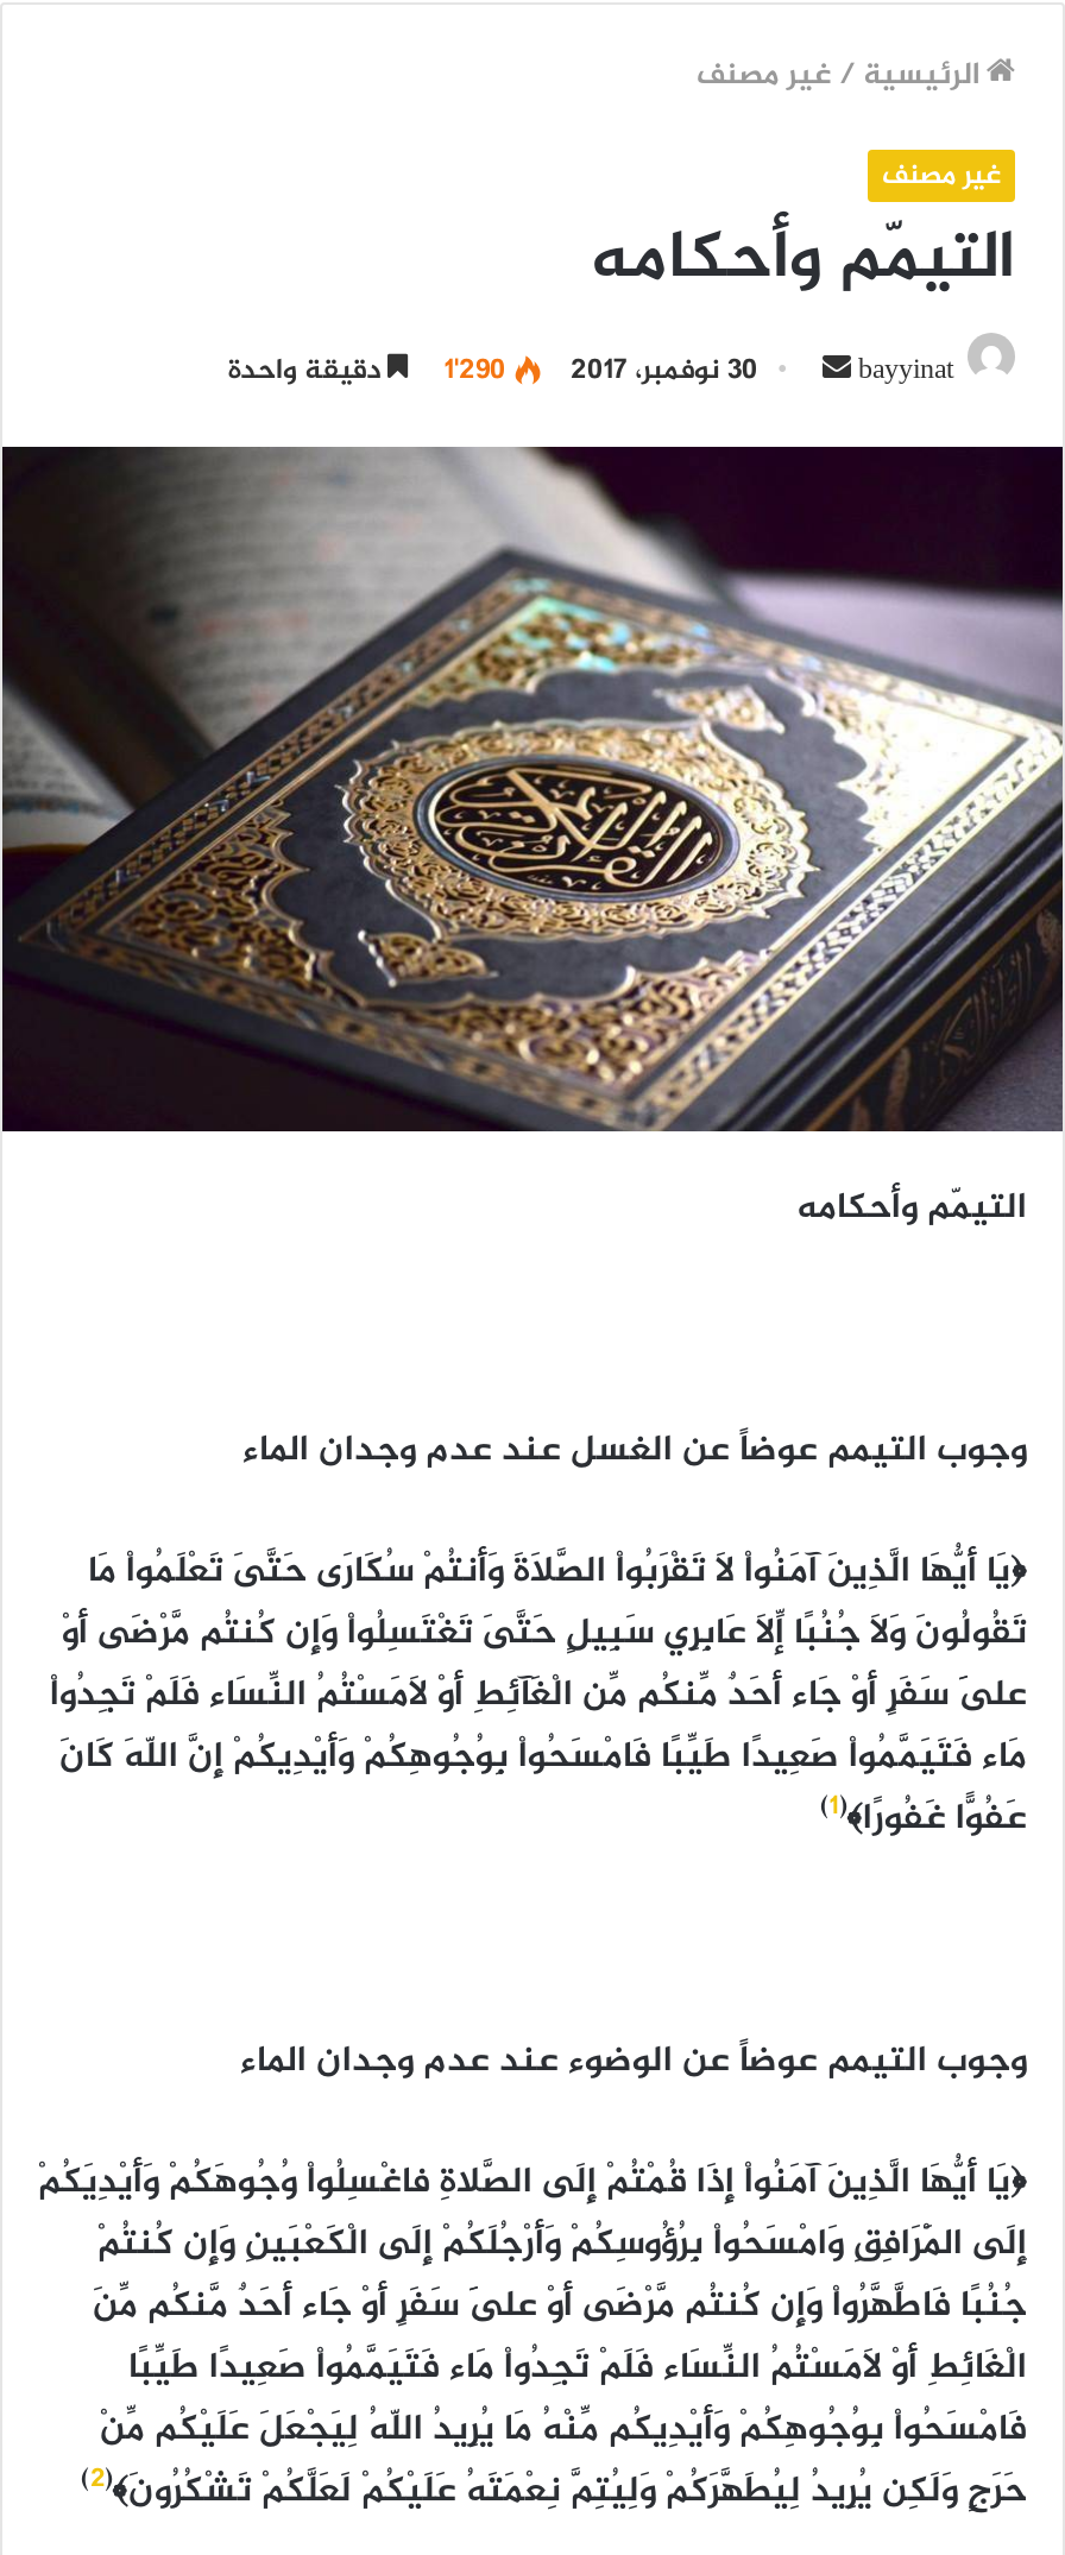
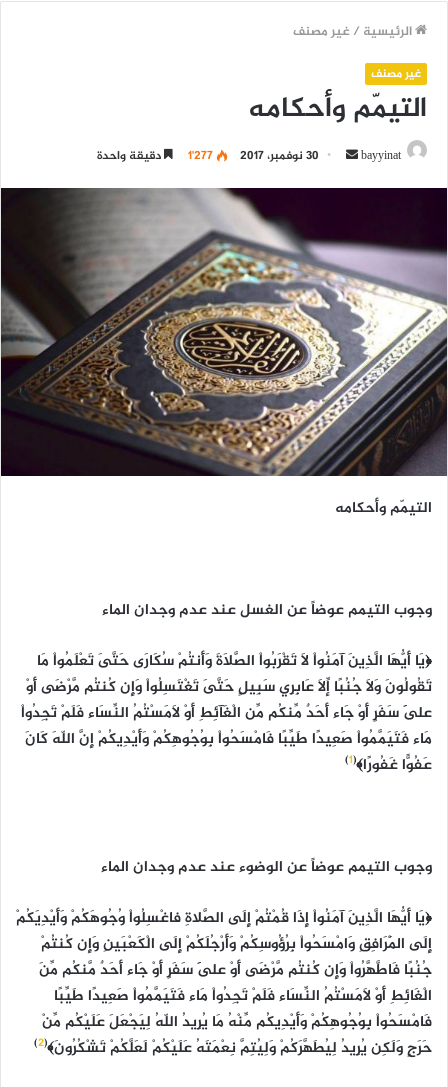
- 1٬290 دقيقة واحدة
+ 1٬277 دقيقة واحدة
